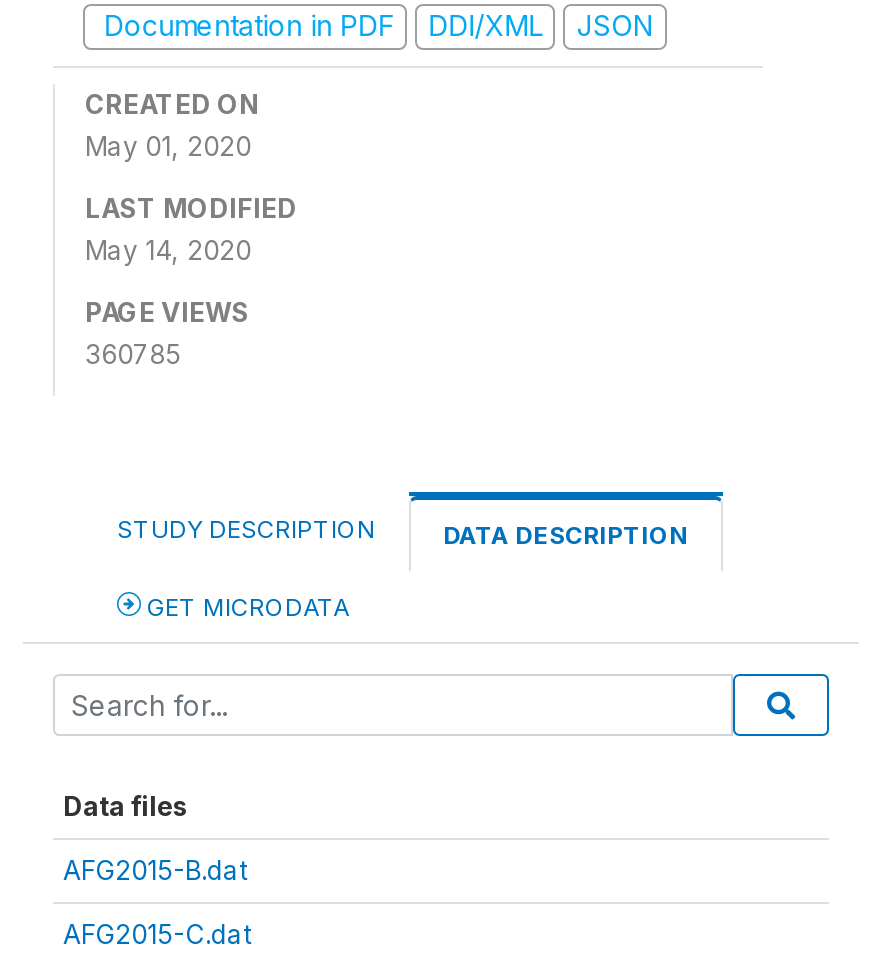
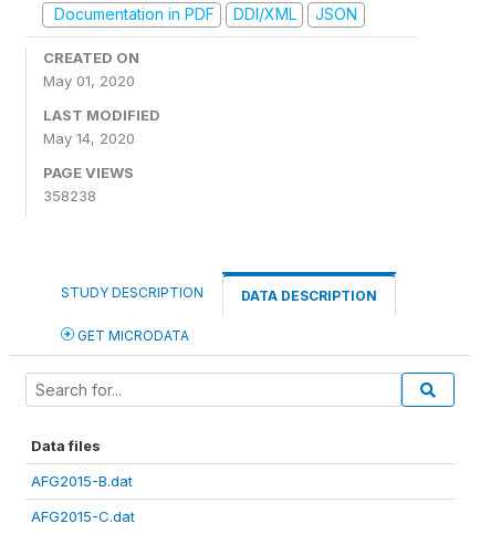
- 360785
+ 358238
